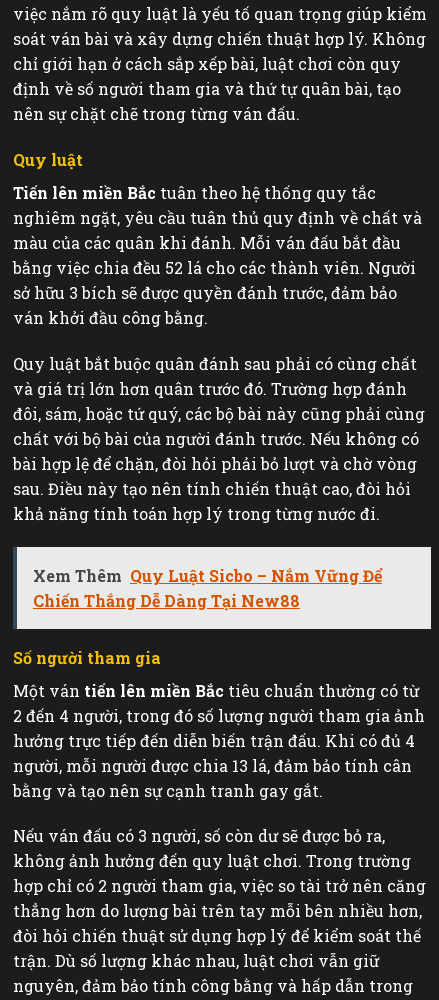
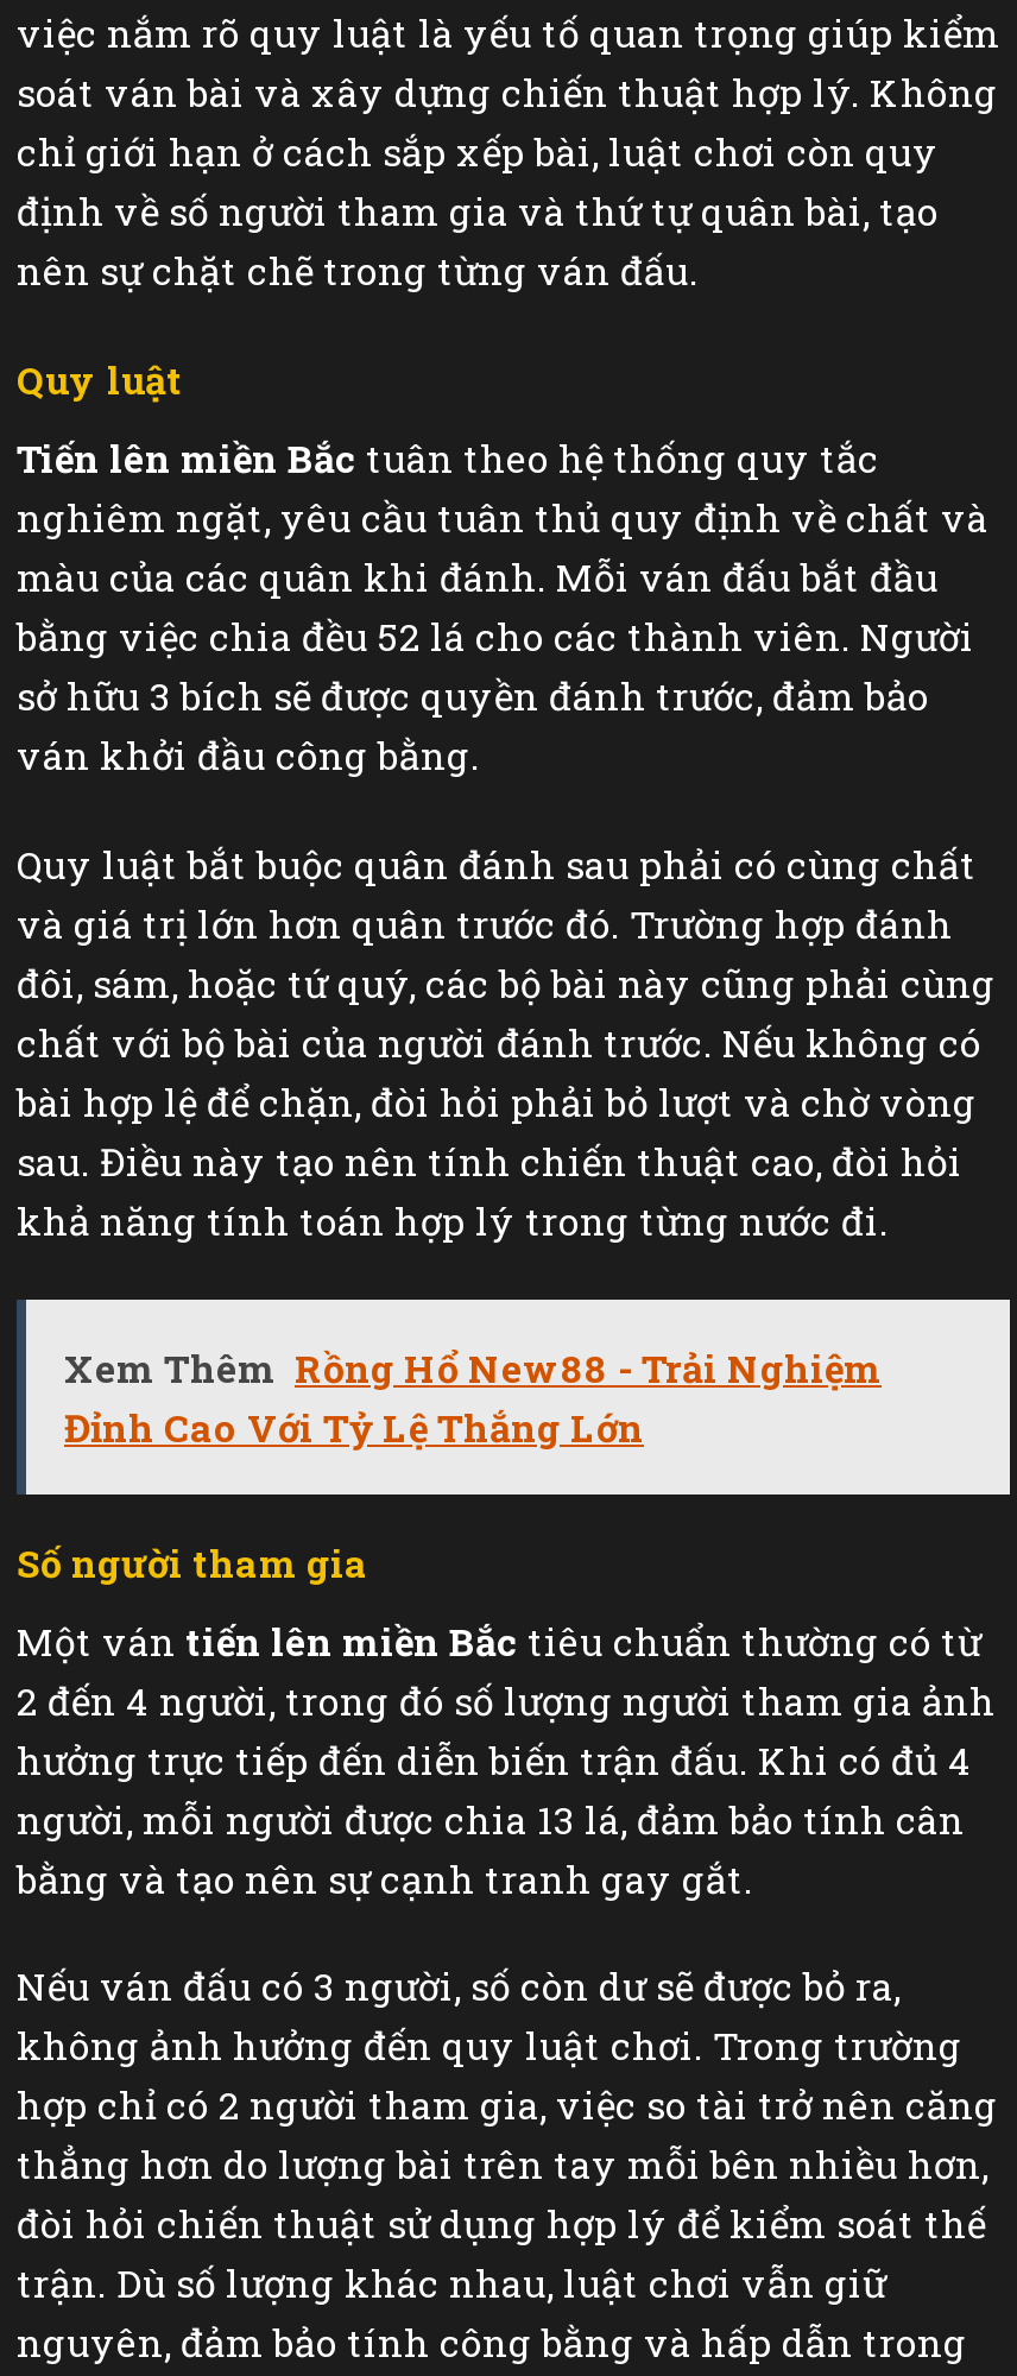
- Xem Thêm Quy Luật Sicbo – Nắm Vững Để
- Chiến Thắng Dễ Dàng Tại New88
+ Xem Thêm Rồng Hổ New88 - Trải Nghiệm
+ Đỉnh Cao Với Tỷ Lệ Thắng Lớn
